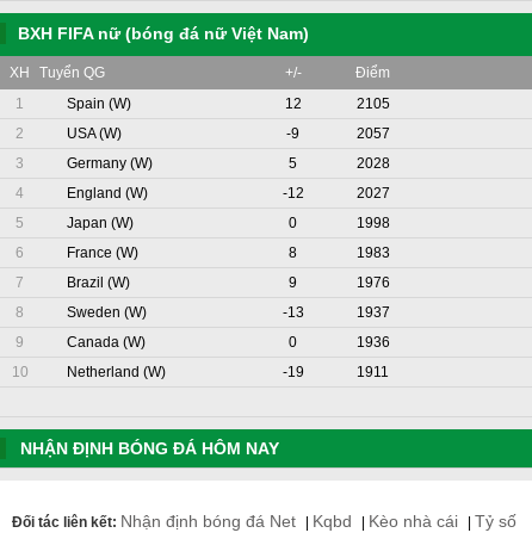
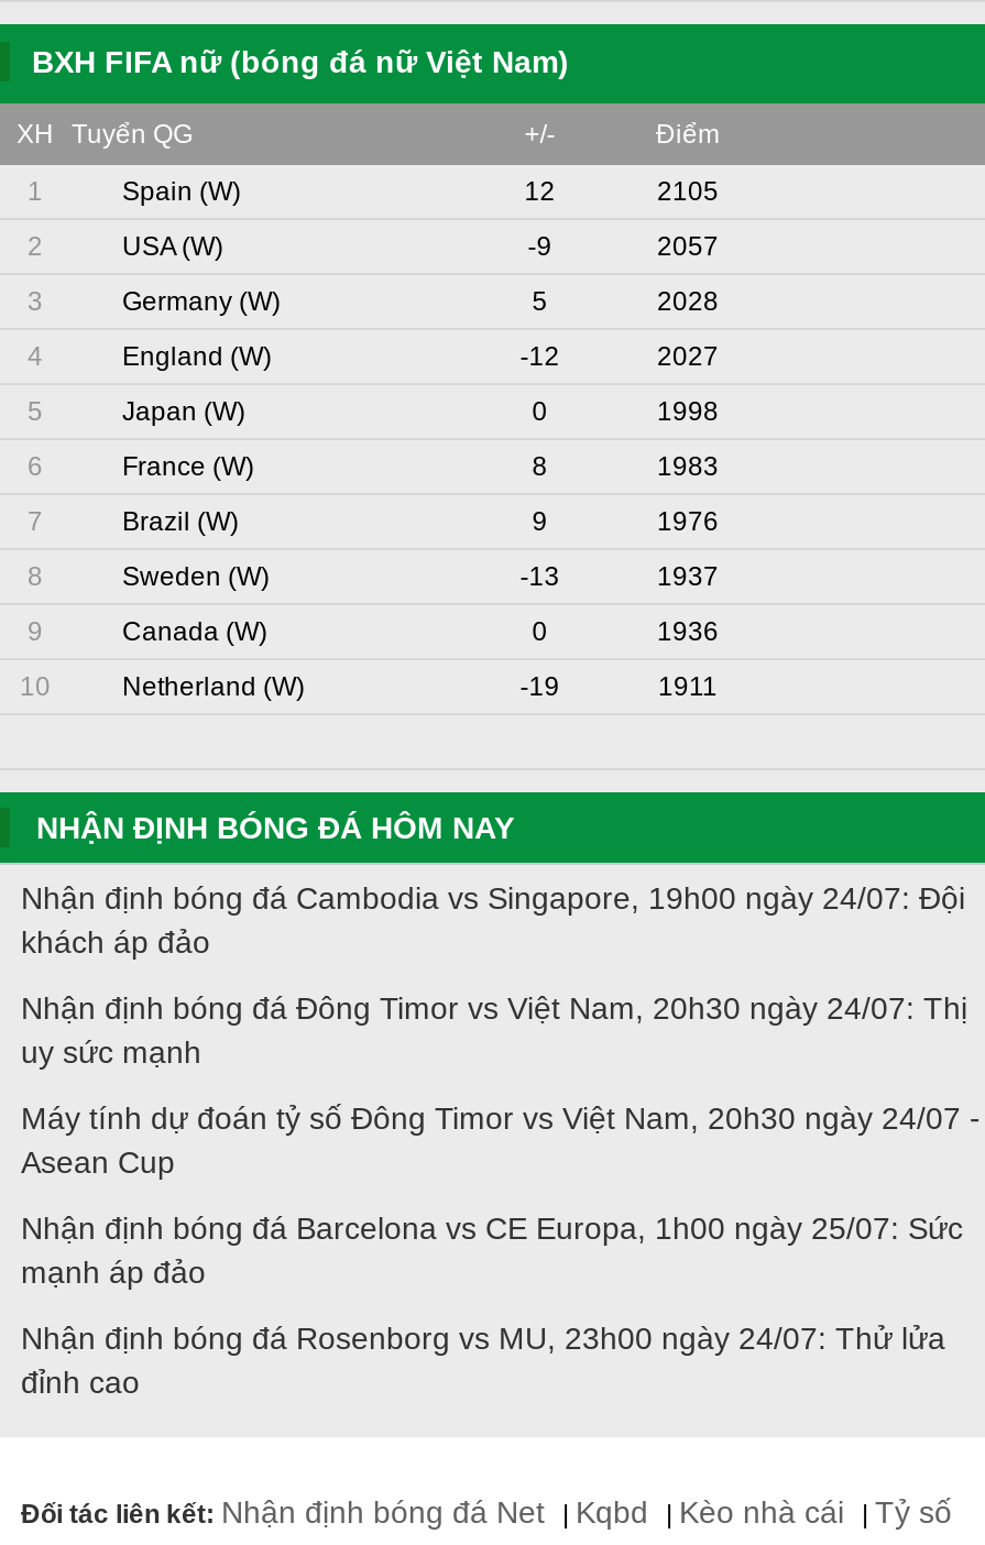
+ Nhận định bóng đá Cambodia vs Singapore, 19h00 ngày 24/07: Đội
+ khách áp đảo
+ Nhận định bóng đá Đông Timor vs Việt Nam, 20h30 ngày 24/07: Thị
+ uy sức mạnh
+ Máy tính dự đoán tỷ số Đông Timor vs Việt Nam, 20h30 ngày 24/07 -
+ Asean Cup
+ Nhận định bóng đá Barcelona vs CE Europa, 1h00 ngày 25/07: Sức
+ mạnh áp đảo
+ Nhận định bóng đá Rosenborg vs MU, 23h00 ngày 24/07: Thử lửa
+ đỉnh cao
